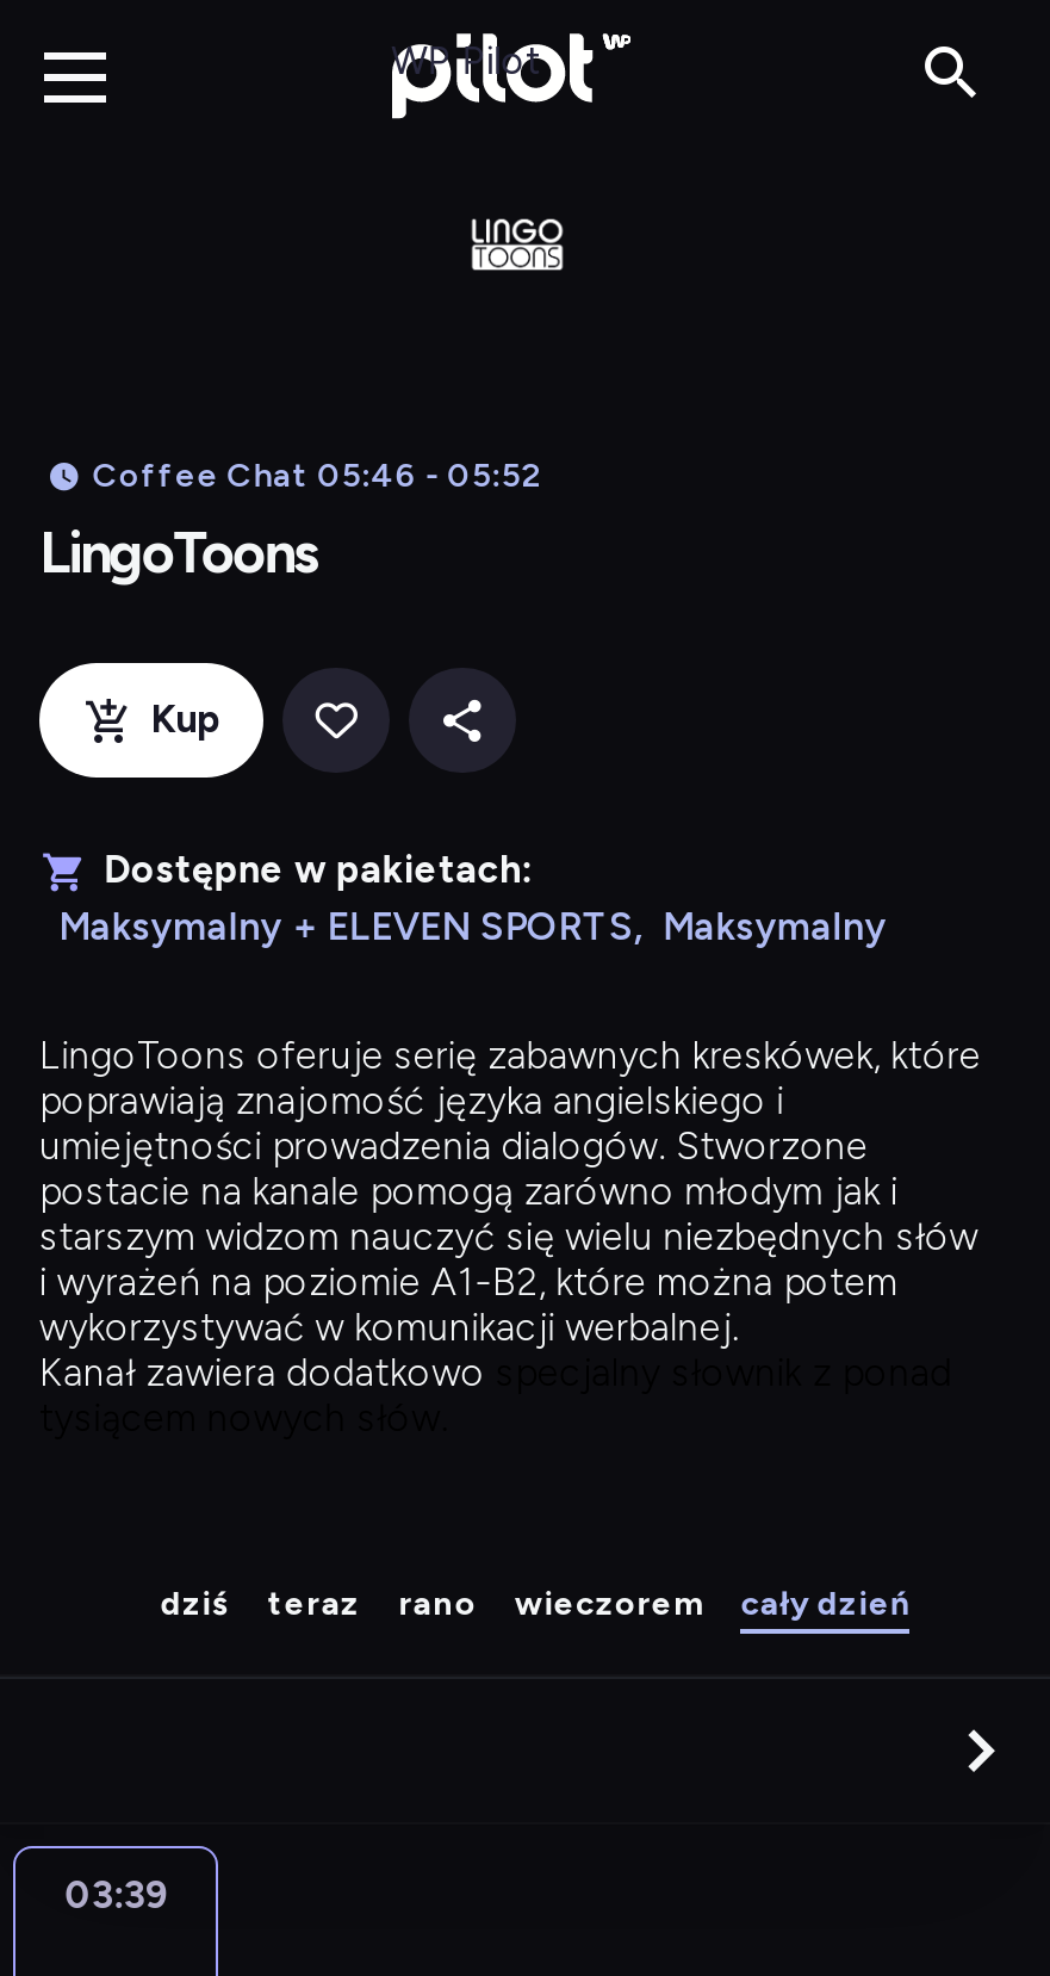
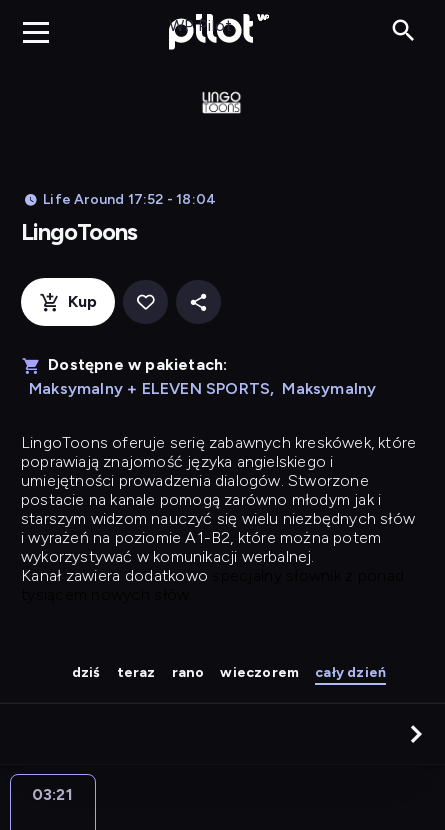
- Coffee Chat 05:46 - 05:52
+ Life Around 17:52 - 18:04

- 03:39
+ 03:21
